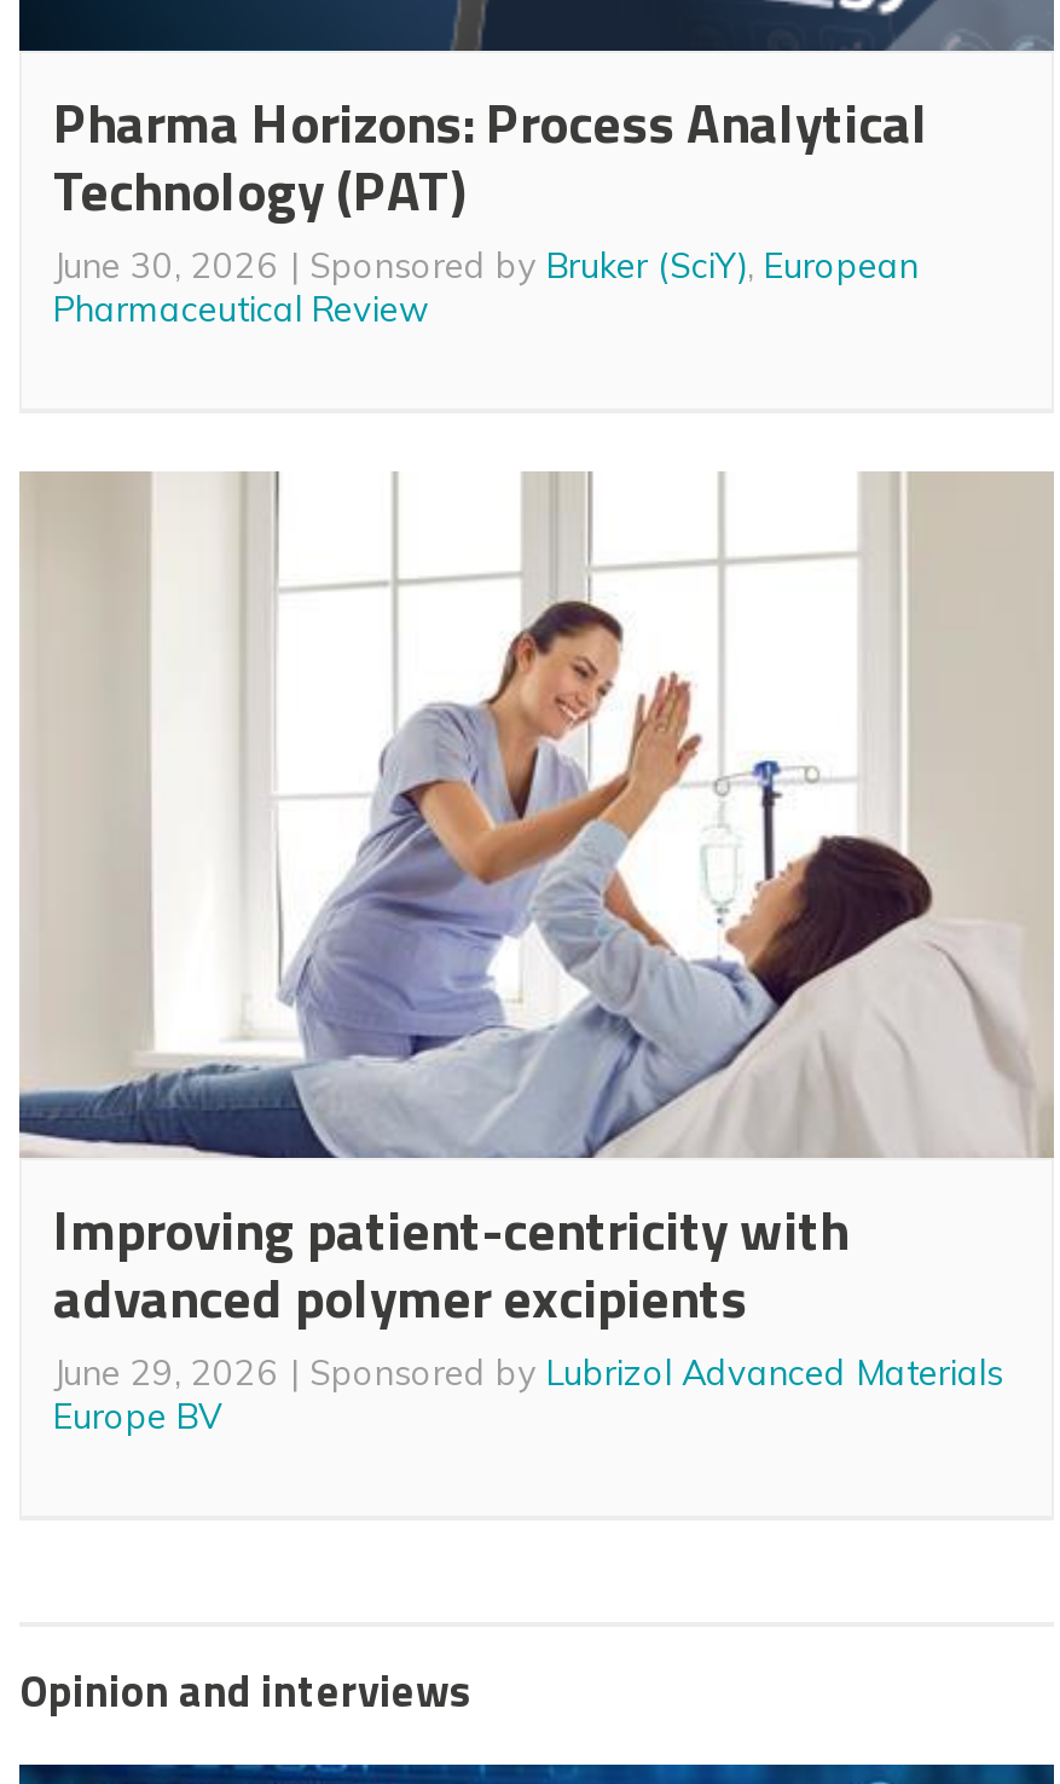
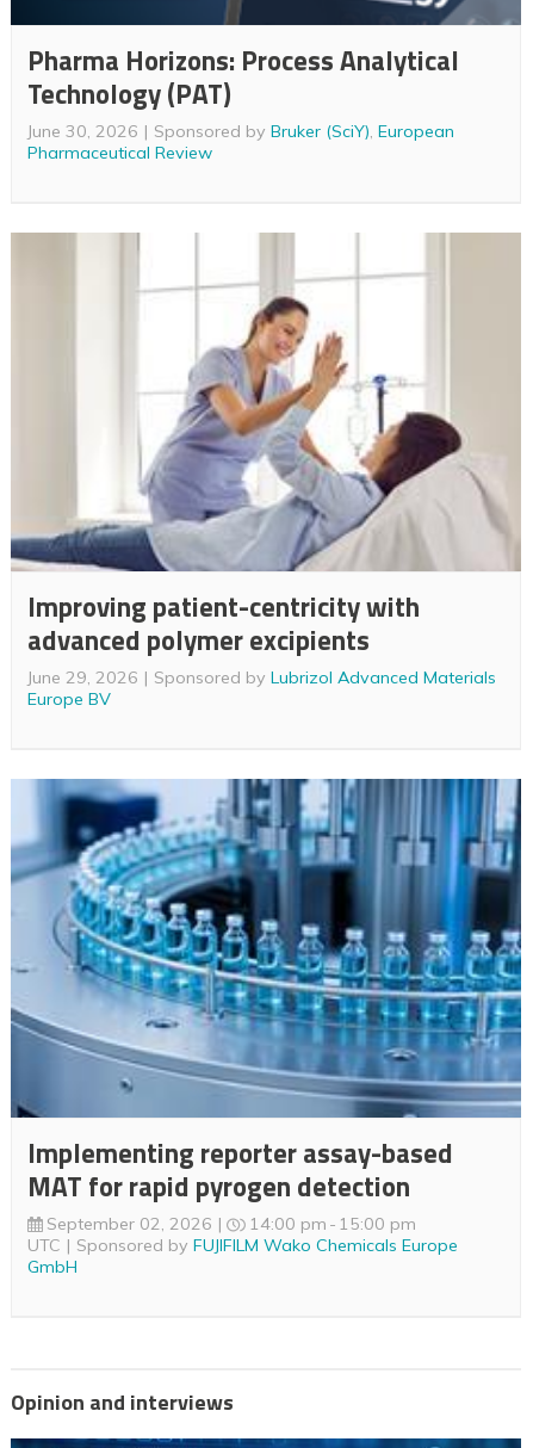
+ [image]
+ Implementing reporter assay-based
+ MAT for rapid pyrogen detection
+ September 02, 2026
+ 14:00 pm 15:00 pm
+ UTC
+ Sponsored by FUJIFILM Wako Chemicals Europe
+ GmbH
